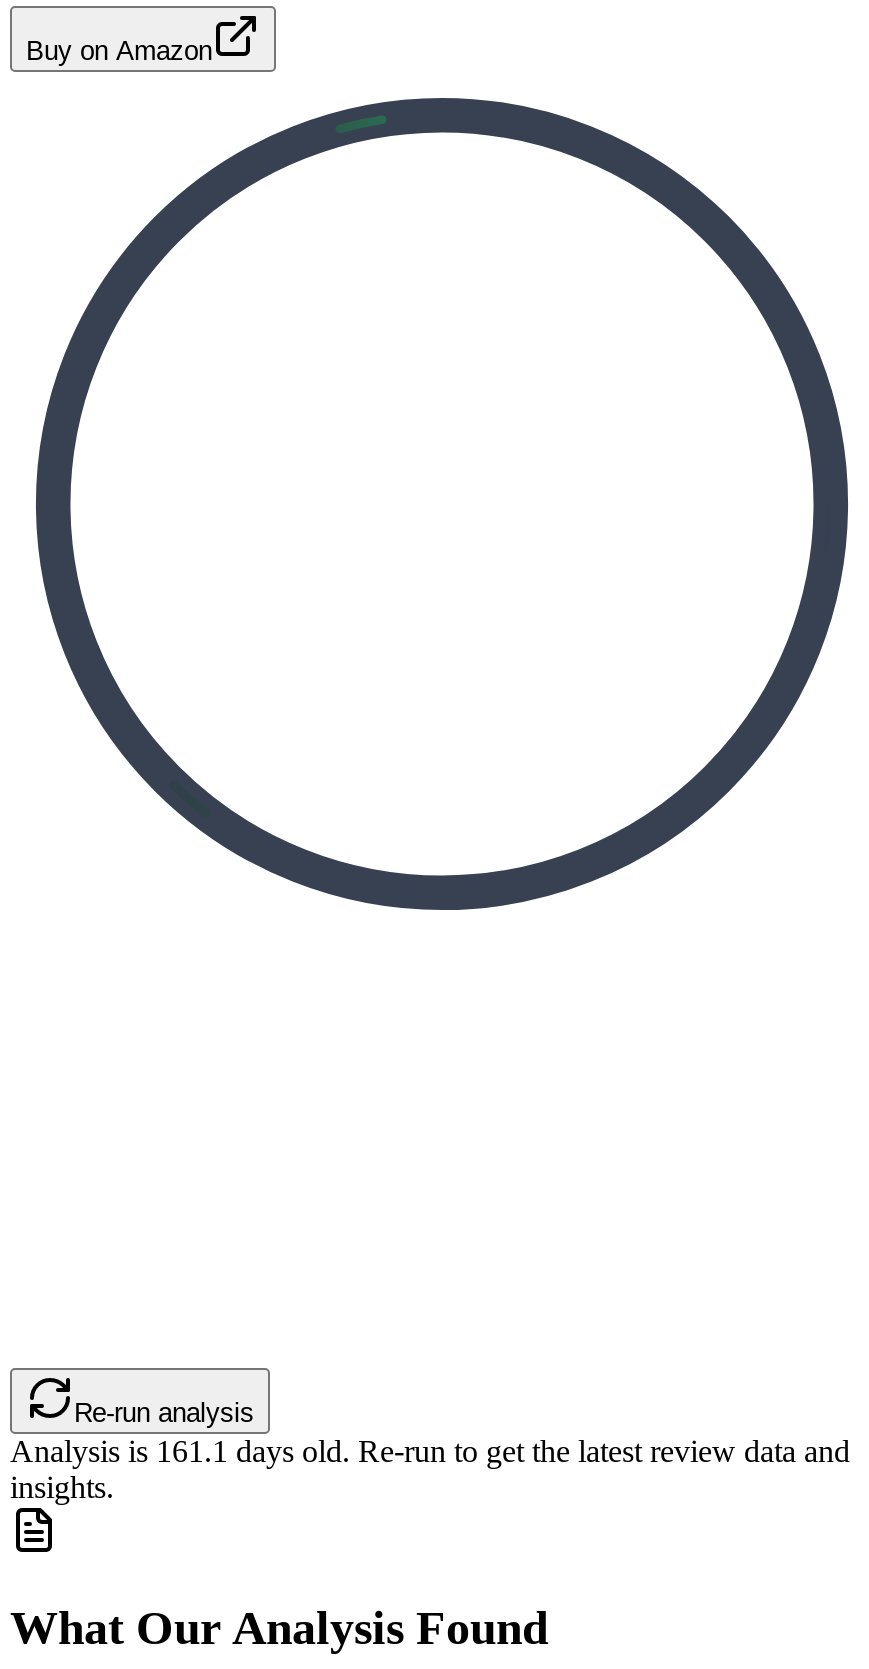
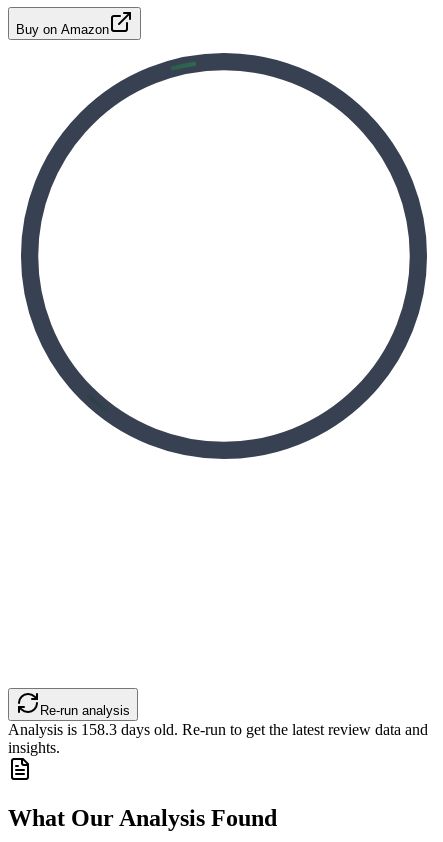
- Analysis is161.1days old. Re-run to get the latest review data and
+ Analysis is158.3days old. Re-run to get the latest review data and
